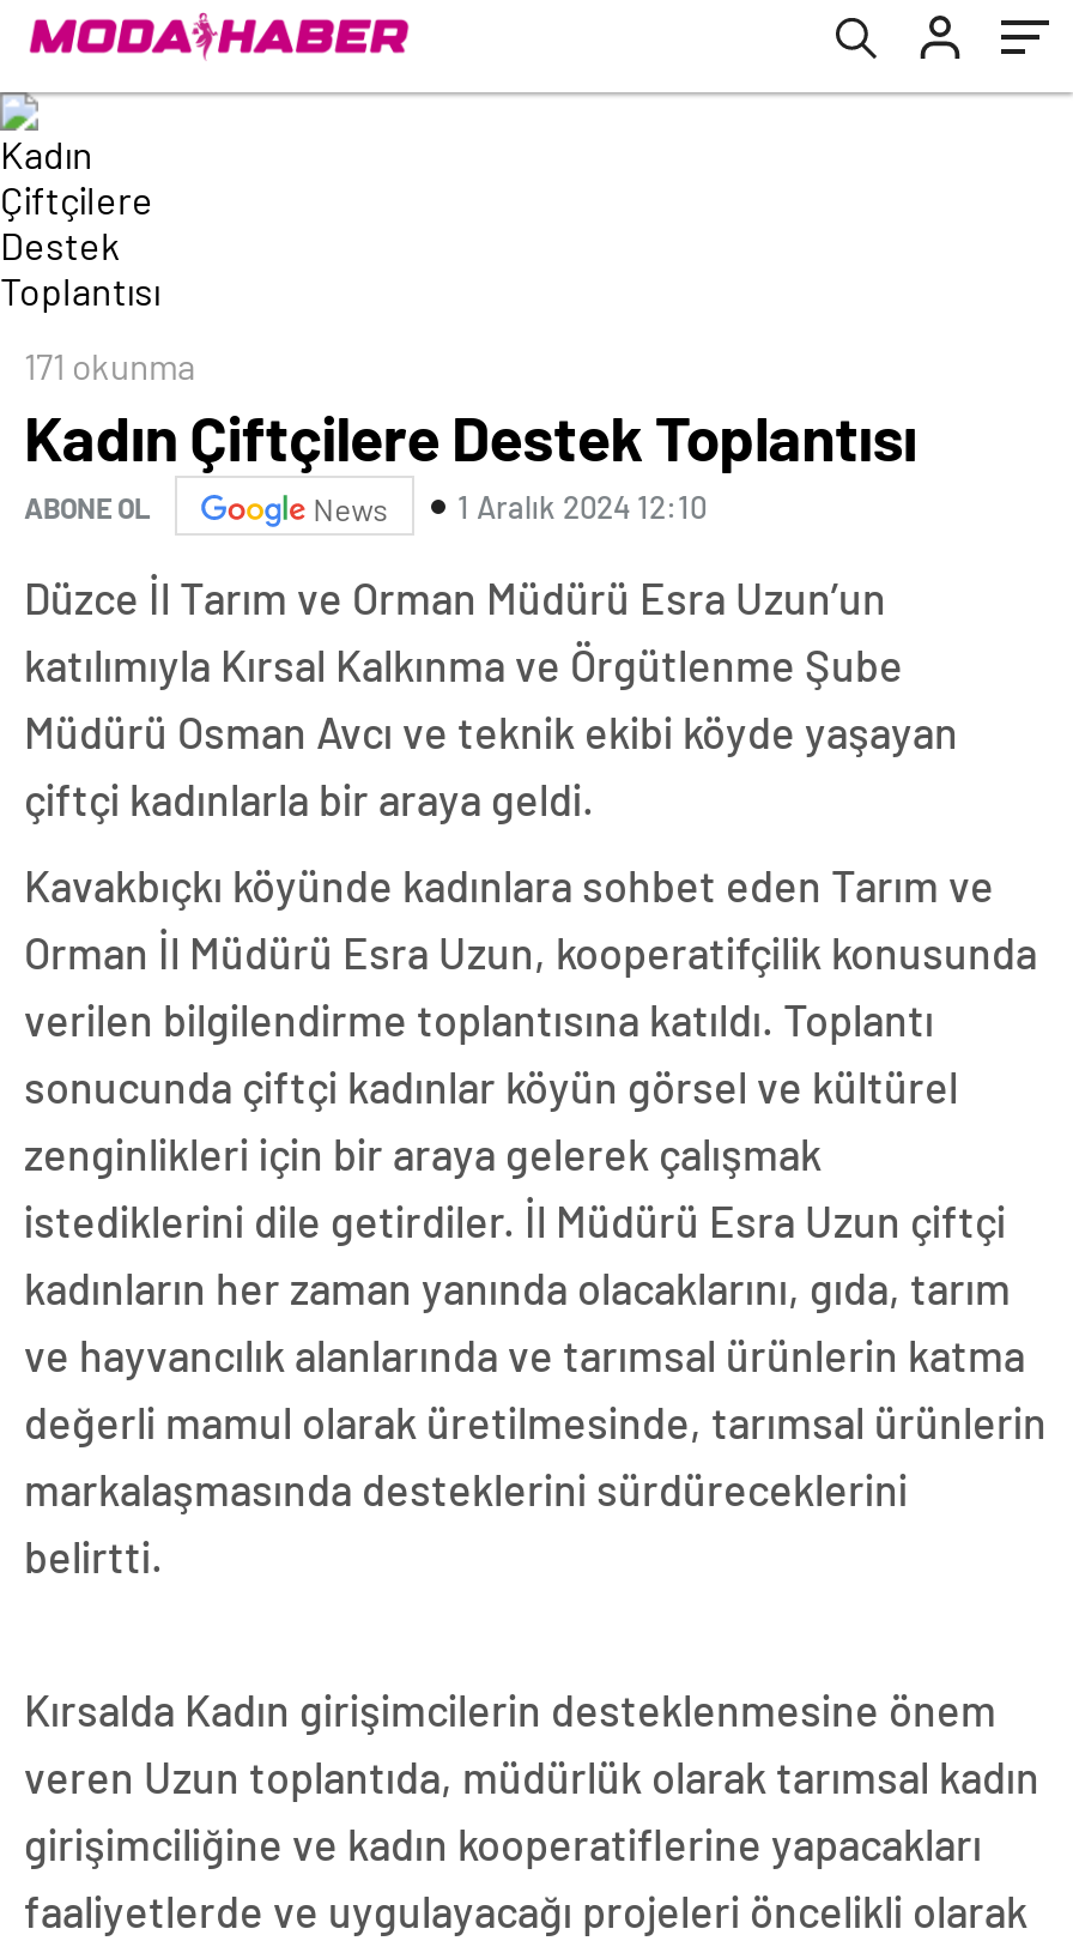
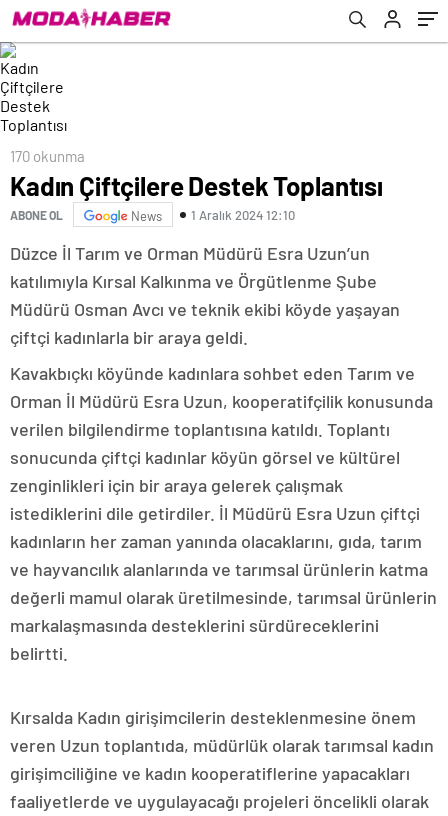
- 171 okunma
+ 170 okunma
